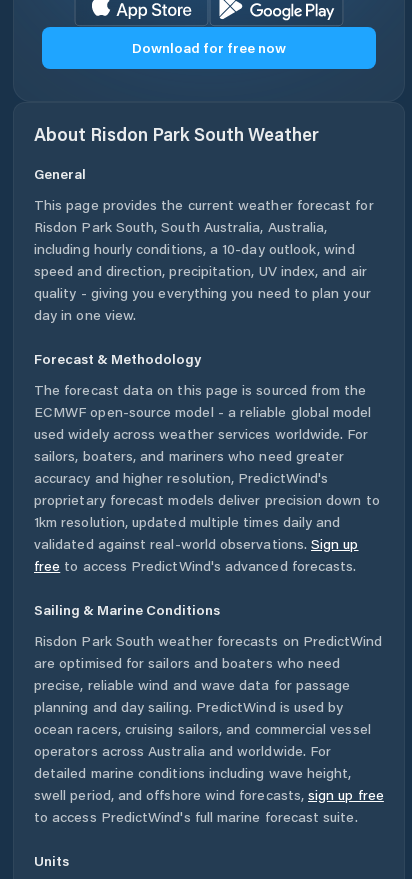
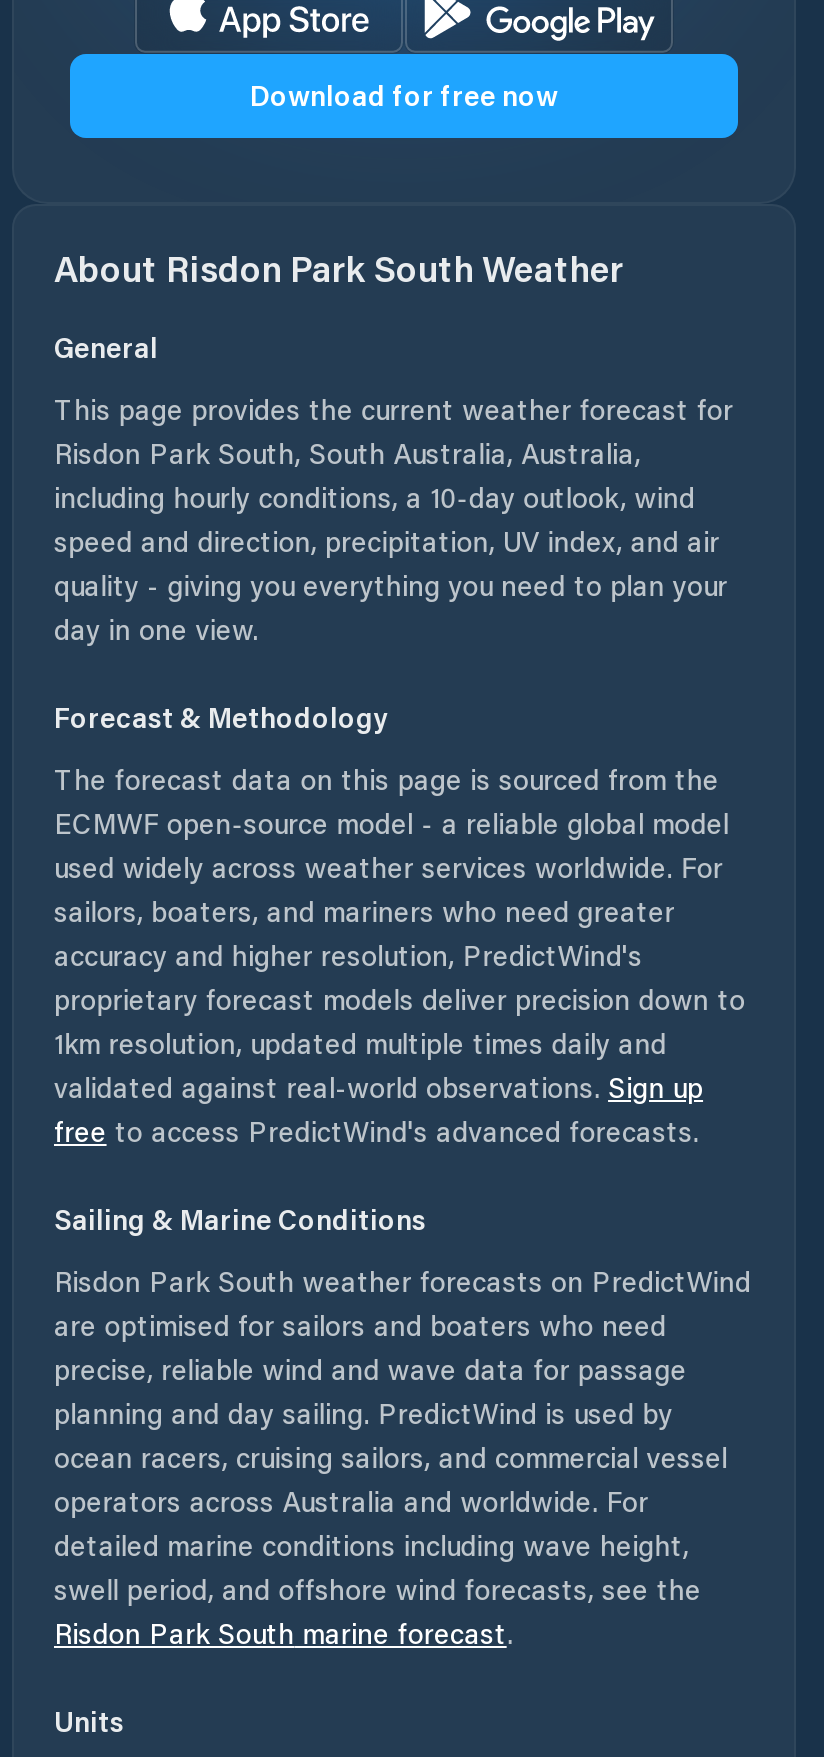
- swell period, and offshore wind forecasts, sign up free
- to access PredictWind's full marine forecast suite.
+ swell period, and offshore wind forecasts, see the
+ Risdon Park South marine forecast.
